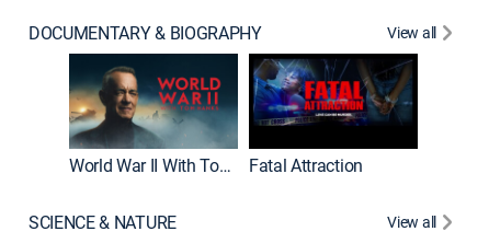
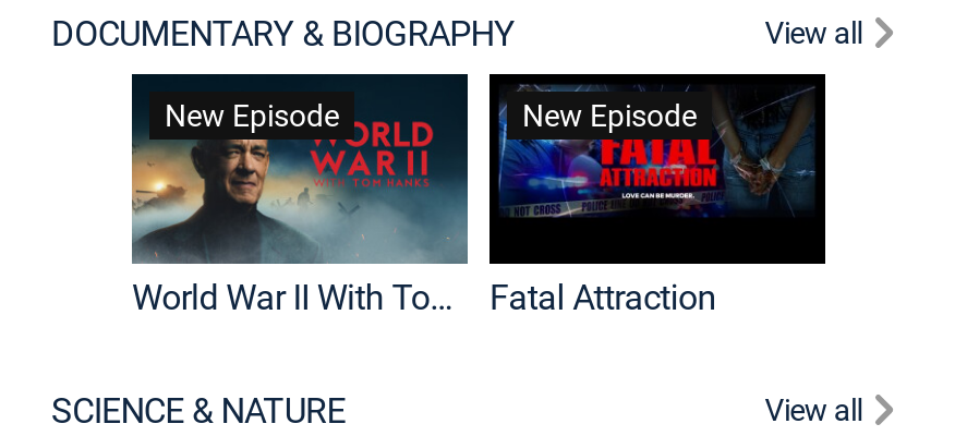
+ New Episode

+ New Episode
